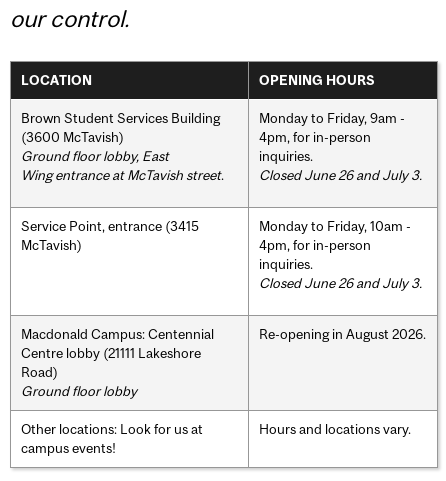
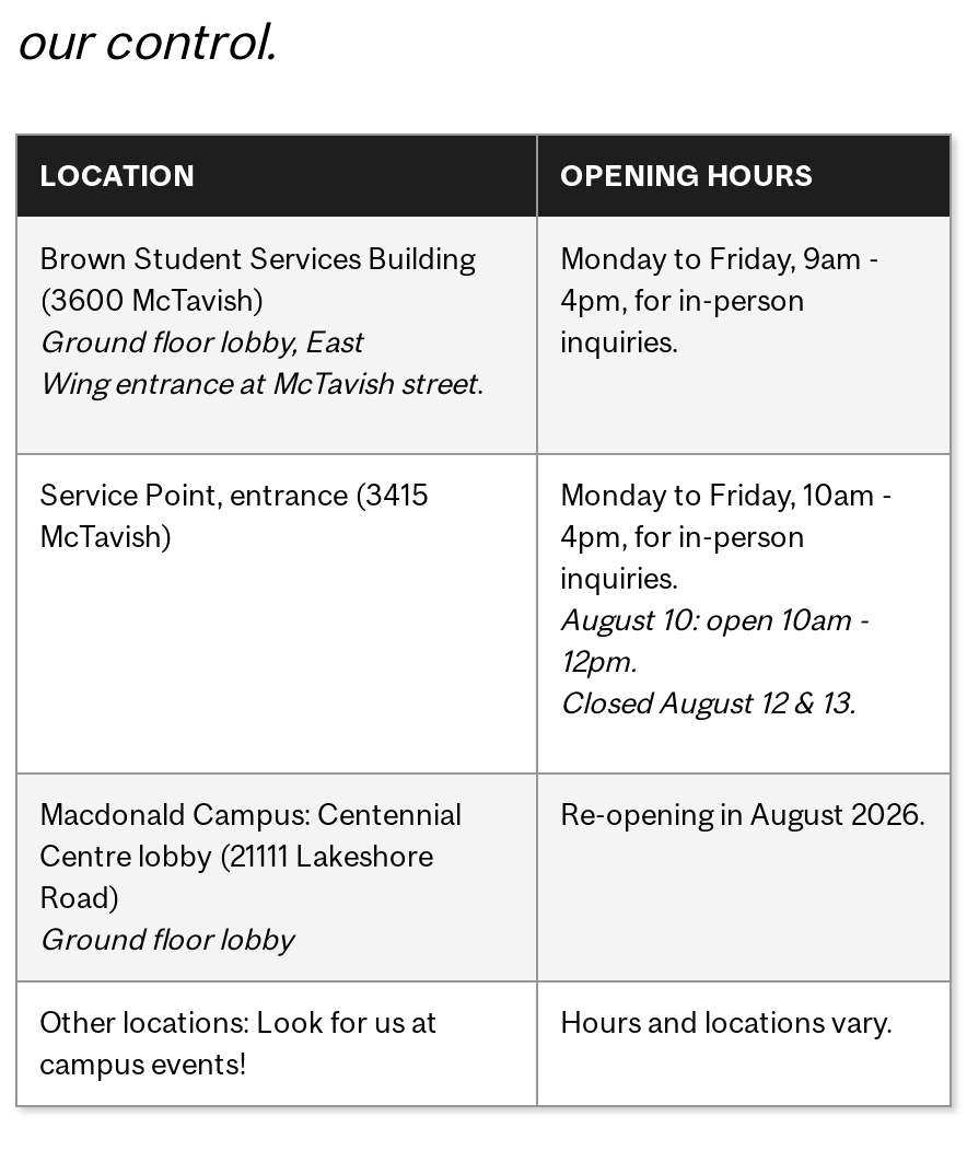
- Closed June 26 and July 3.

- Closed June 26 and July 3.
+ August 10: open 10am -
+ 12pm.
+ Closed August 12 & 13.
